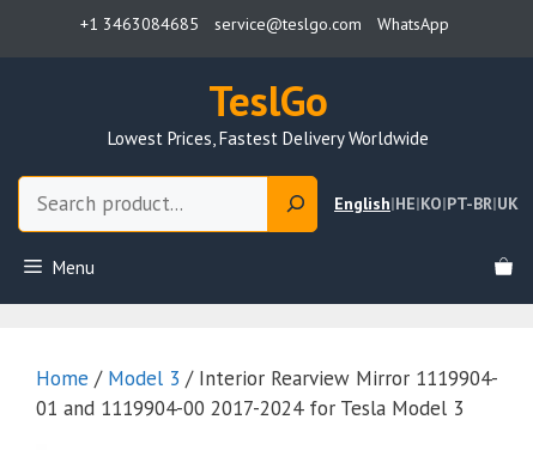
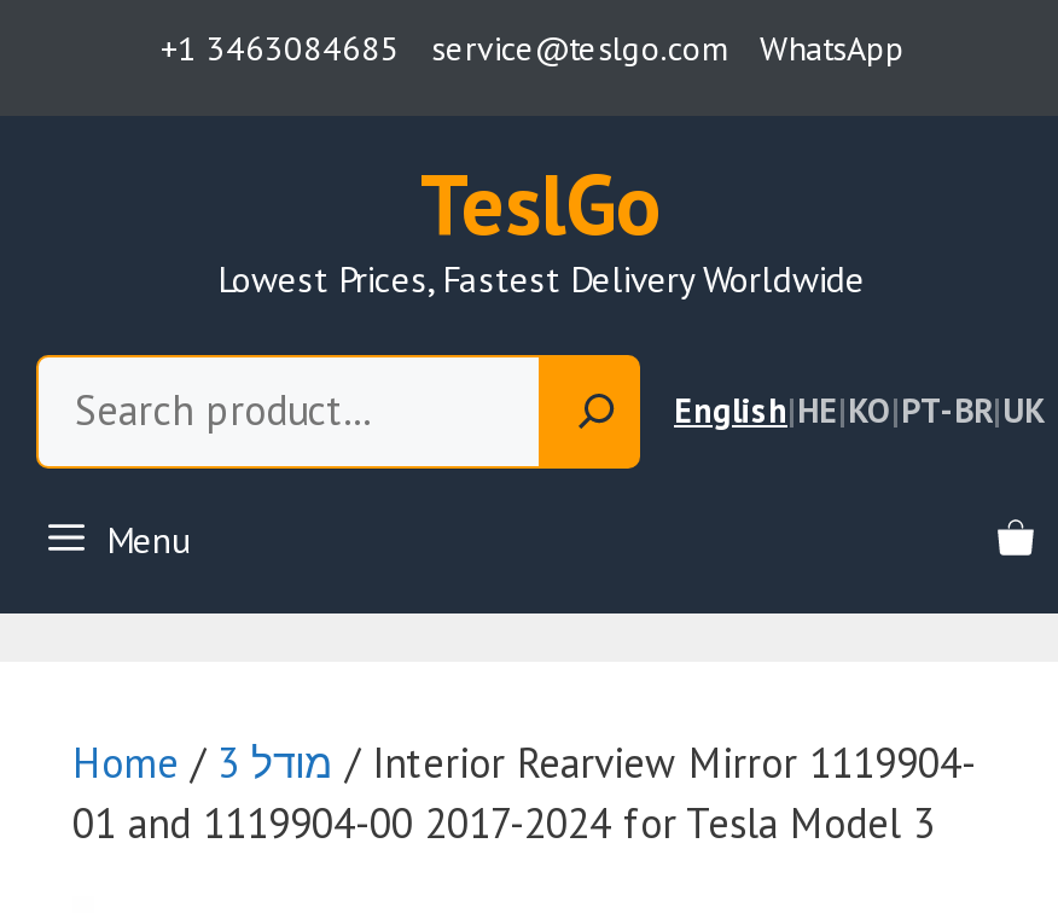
- Home / Model 3 / Interior Rearview Mirror 1119904-
+ Home / מודל 3 / Interior Rearview Mirror 1119904-
